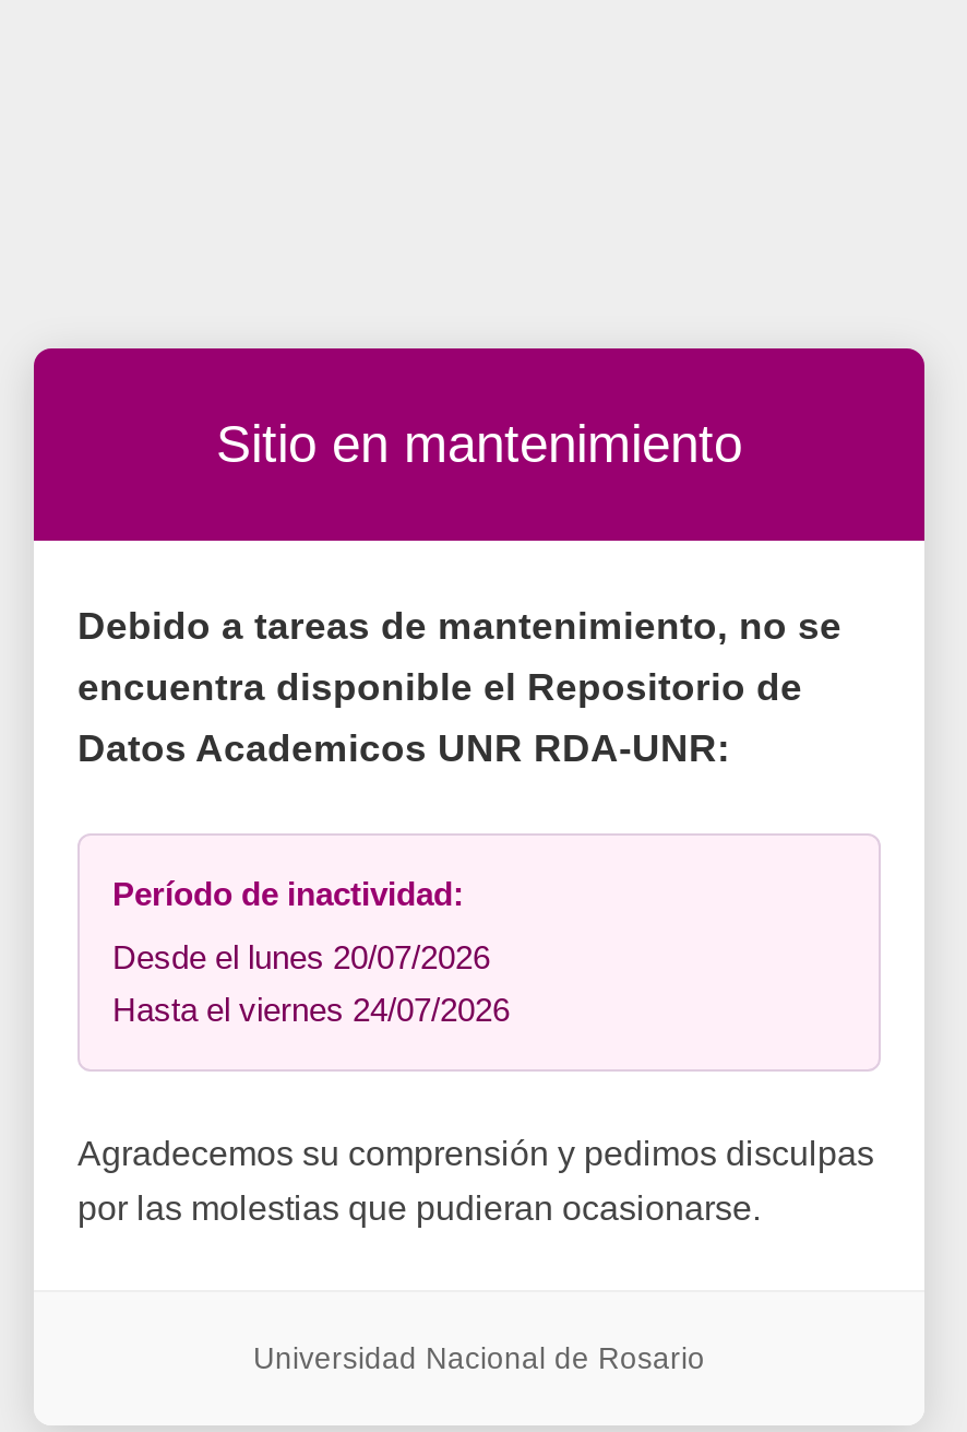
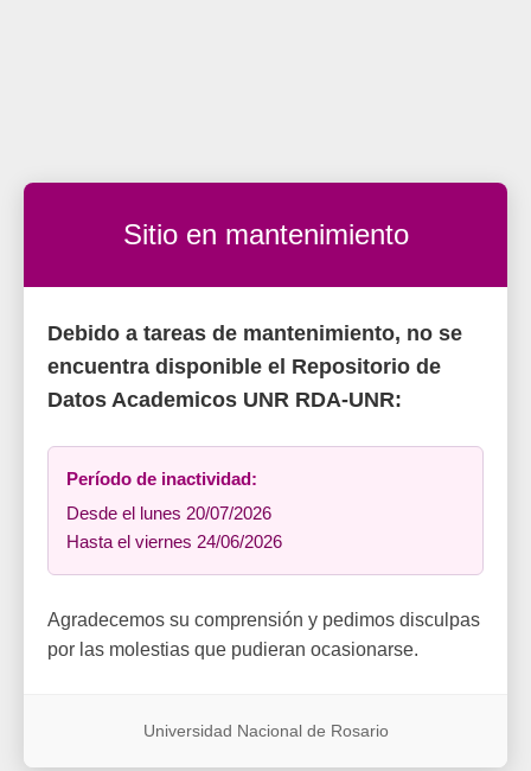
- Hasta el viernes 24/07/2026
+ Hasta el viernes 24/06/2026
